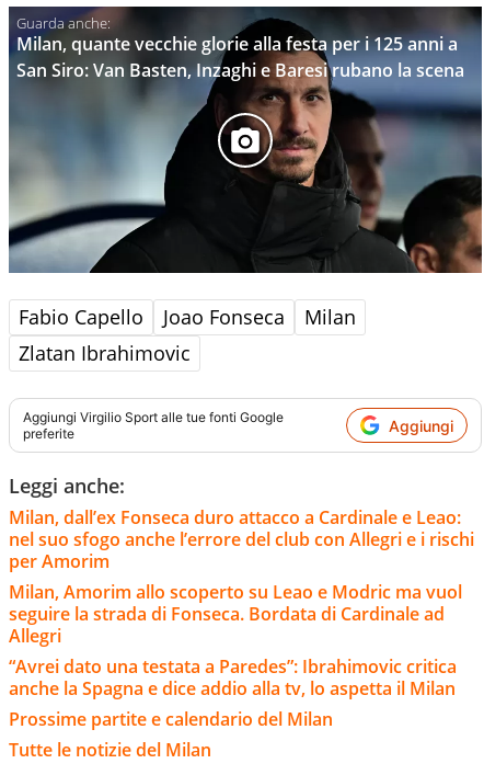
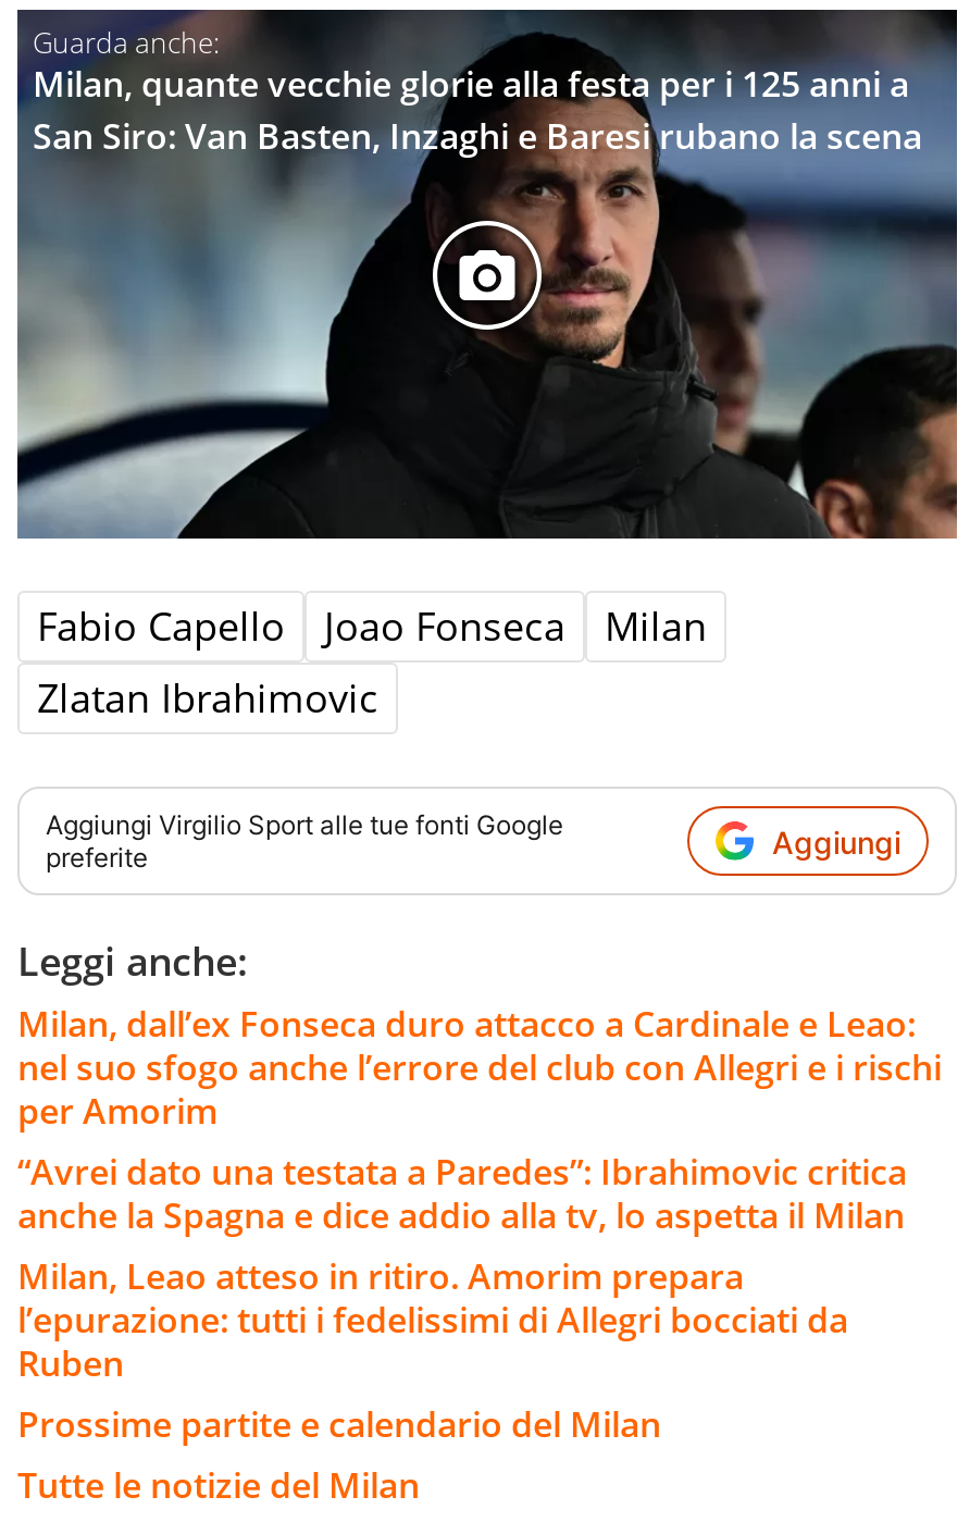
- Milan, Amorim allo scoperto su Leao e Modric ma vuol
- seguire la strada di Fonseca. Bordata di Cardinale ad
- Allegri

moved up: “Avrei dato una testata a Paredes”: Ibrahimovic critica | anche la Spagna e dice addio alla tv, lo aspetta il Milan

+ Milan, Leao atteso in ritiro. Amorim prepara
+ l’epurazione: tutti i fedelissimi di Allegri bocciati da
+ Ruben
